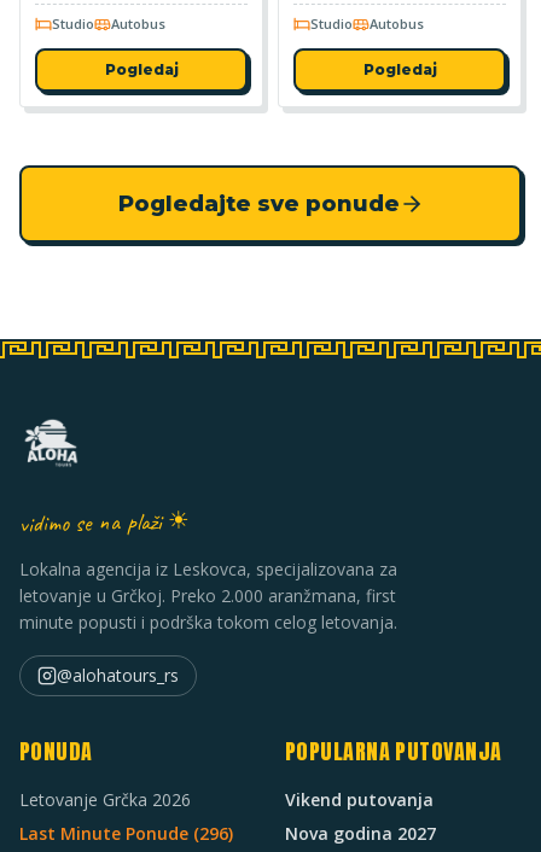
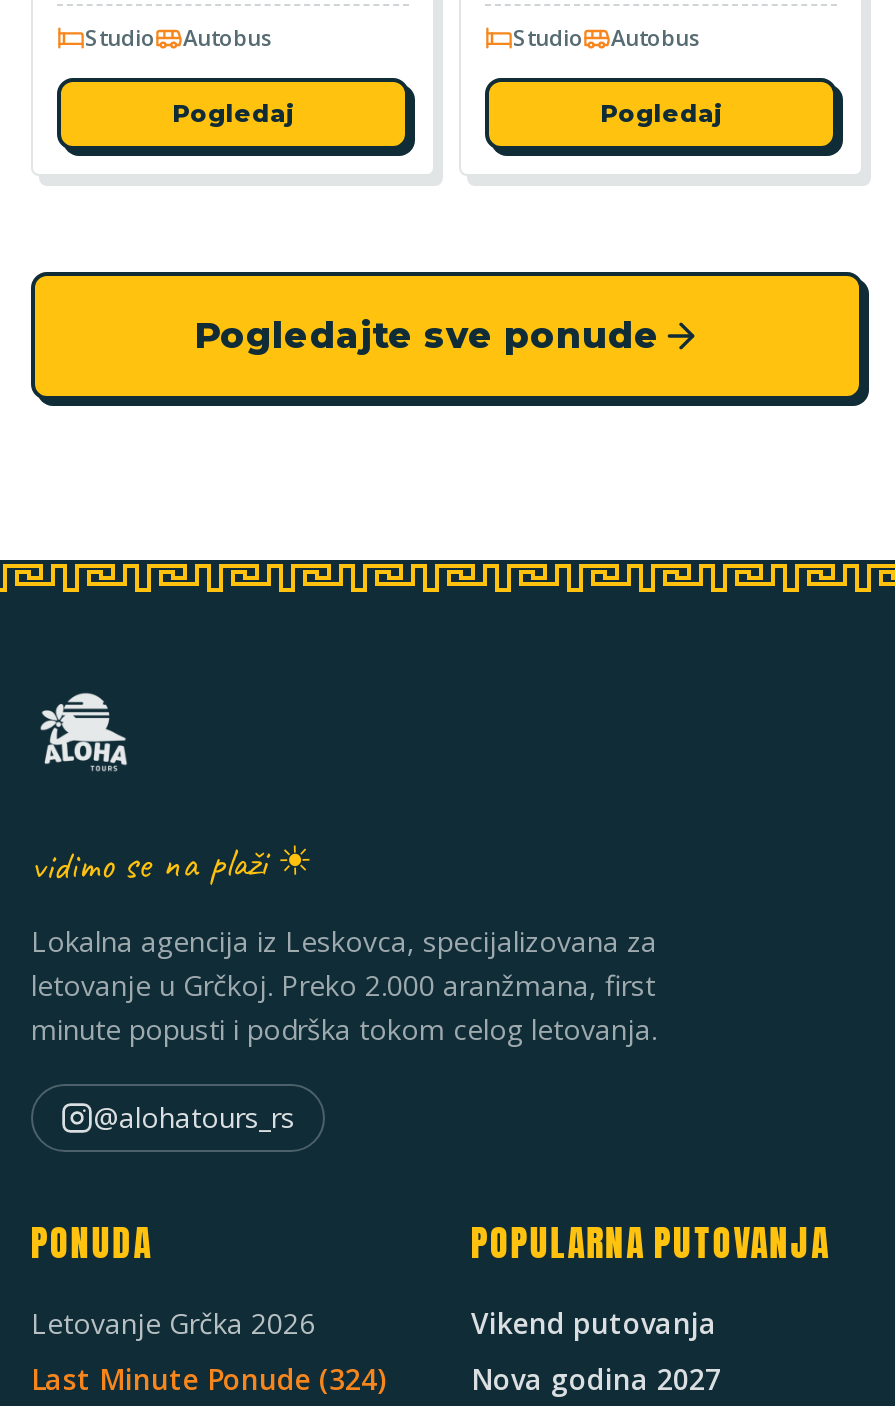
- Last Minute Ponude (296)
+ Last Minute Ponude (324)
